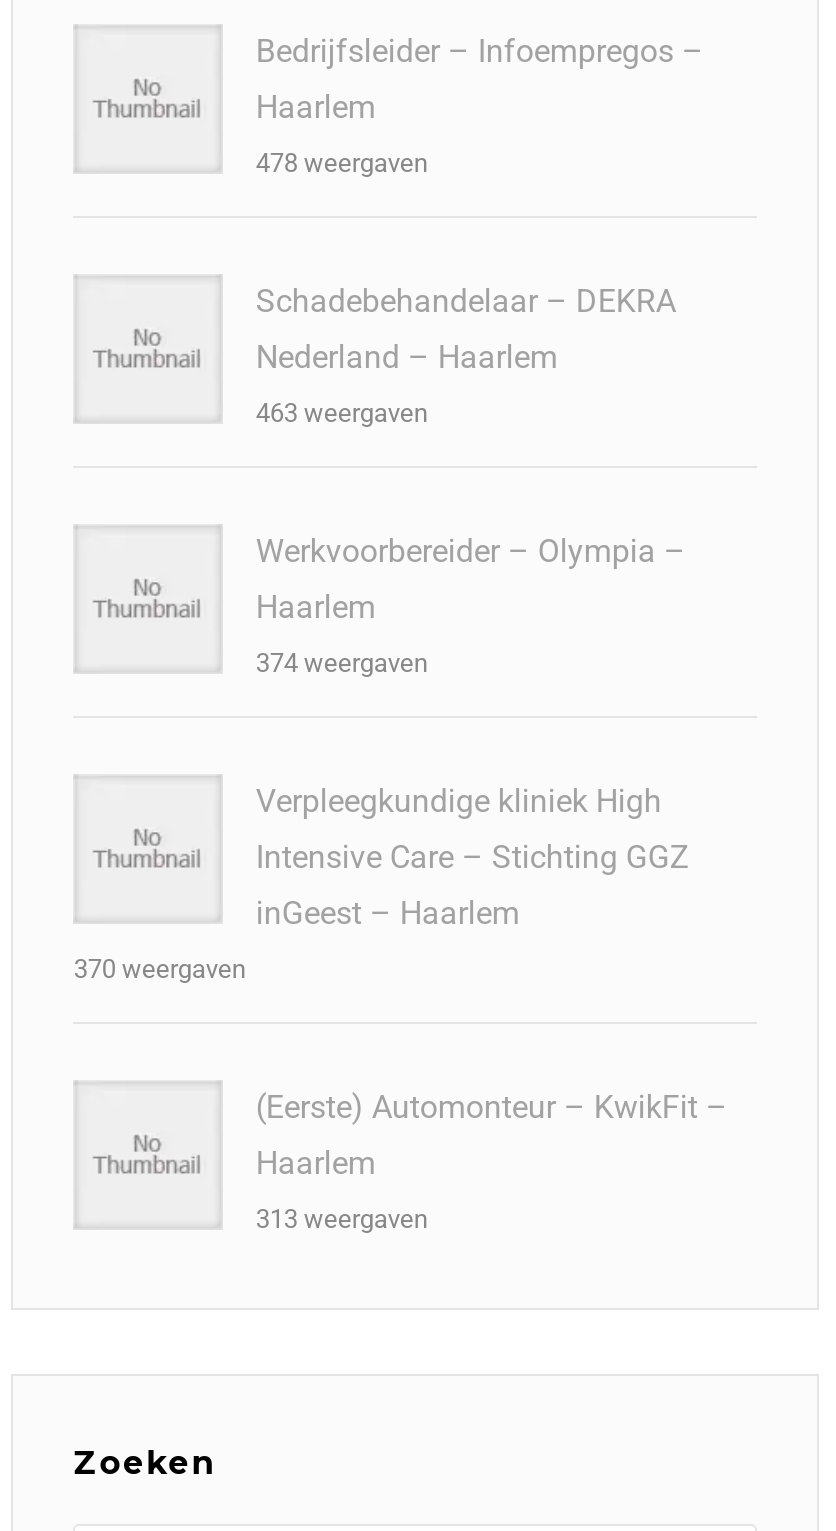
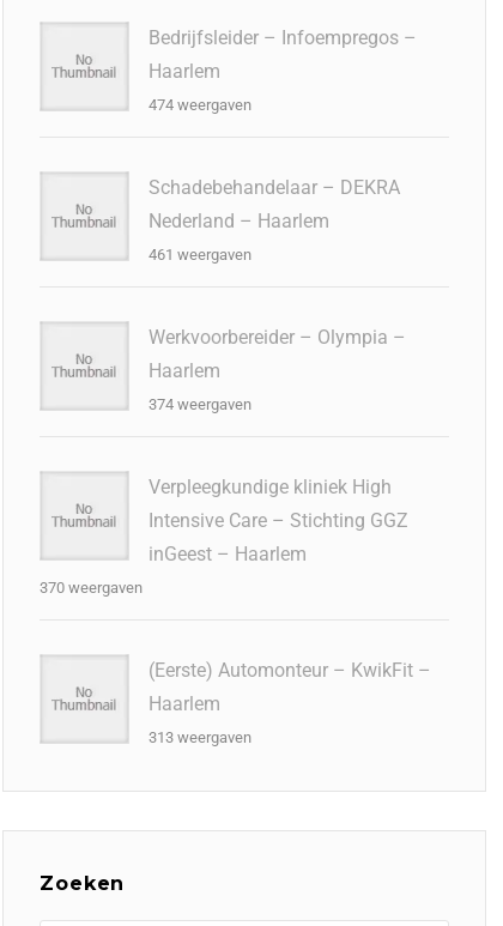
- 478 weergaven
+ 474 weergaven

- 463 weergaven
+ 461 weergaven
